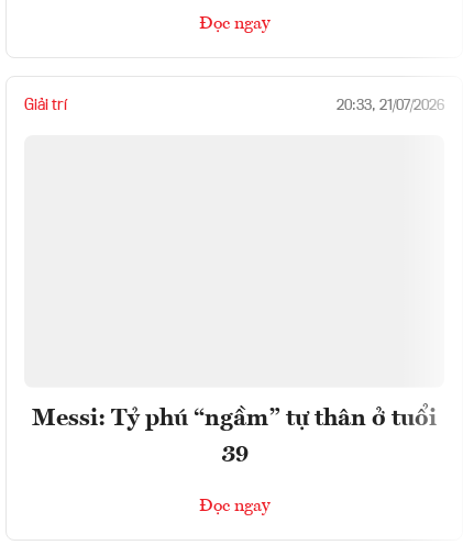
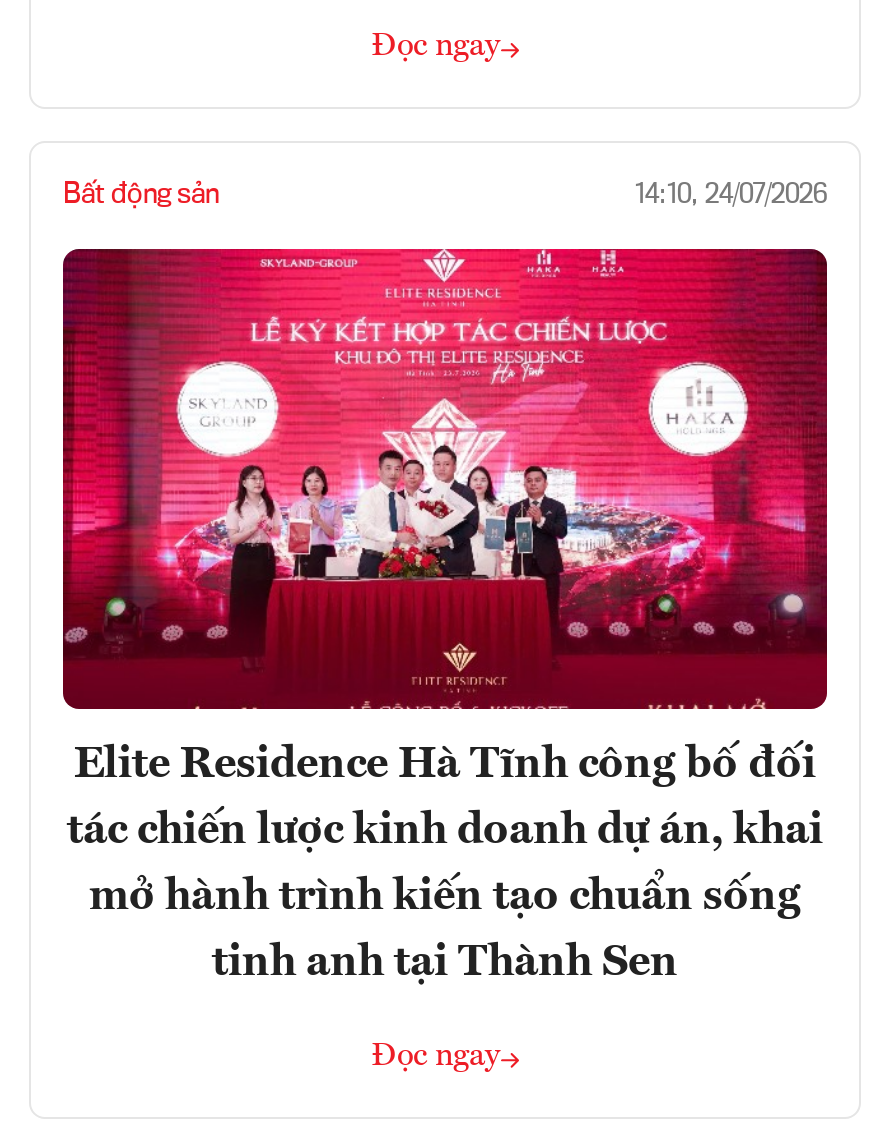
+ [image]

- Giải trí
- 20:33, 21/07/2026
+ Bất động sản
+ 14:10, 24/07/2026

- Messi: Tỷ phú “ngầm” tự thân ở tuổi
- 39
+ Elite Residence Hà Tĩnh công bố đối
+ tác chiến lược kinh doanh dự án, khai
+ mở hành trình kiến tạo chuẩn sống
+ tinh anh tại Thành Sen
